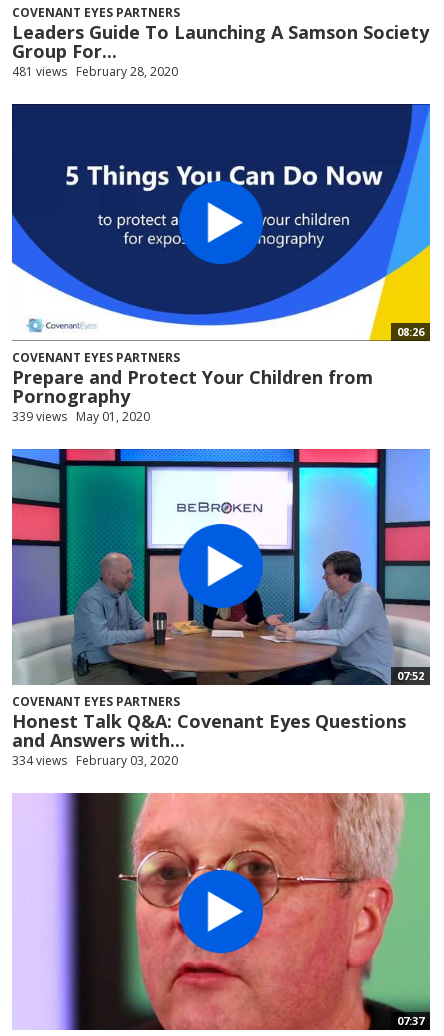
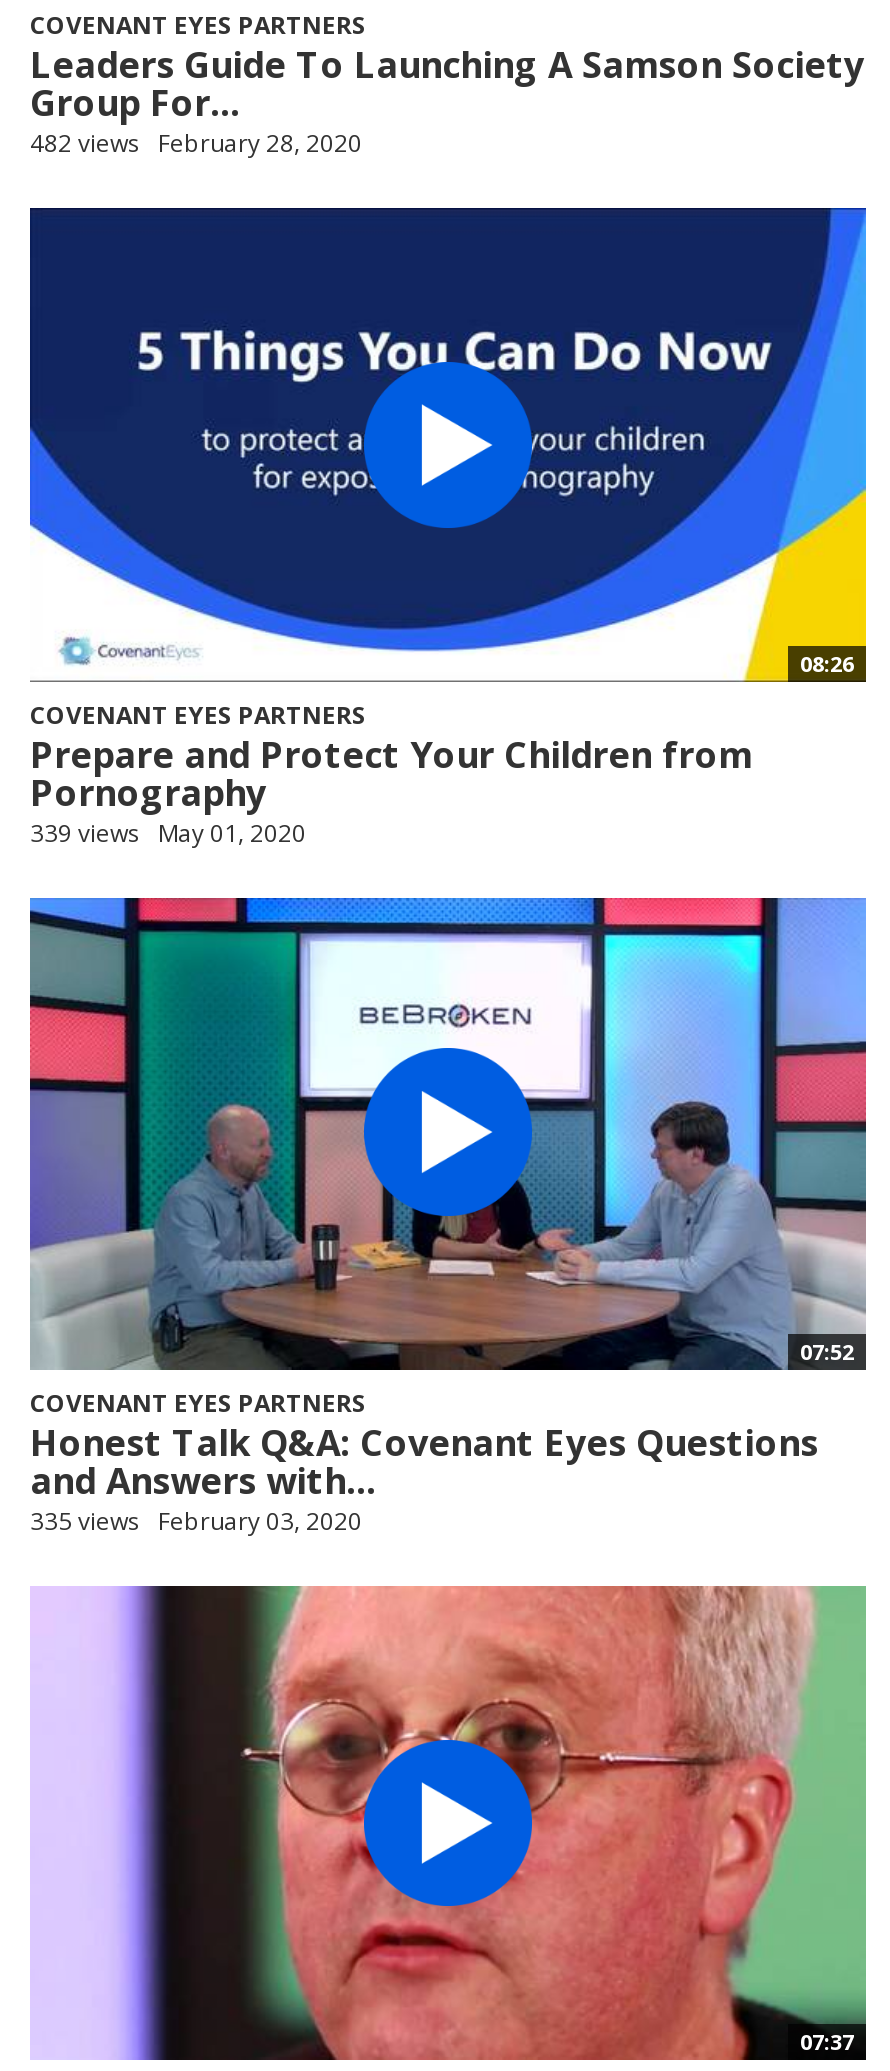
- 481 views February 28, 2020
+ 482 views February 28, 2020

- 334 views February 03, 2020
+ 335 views February 03, 2020
